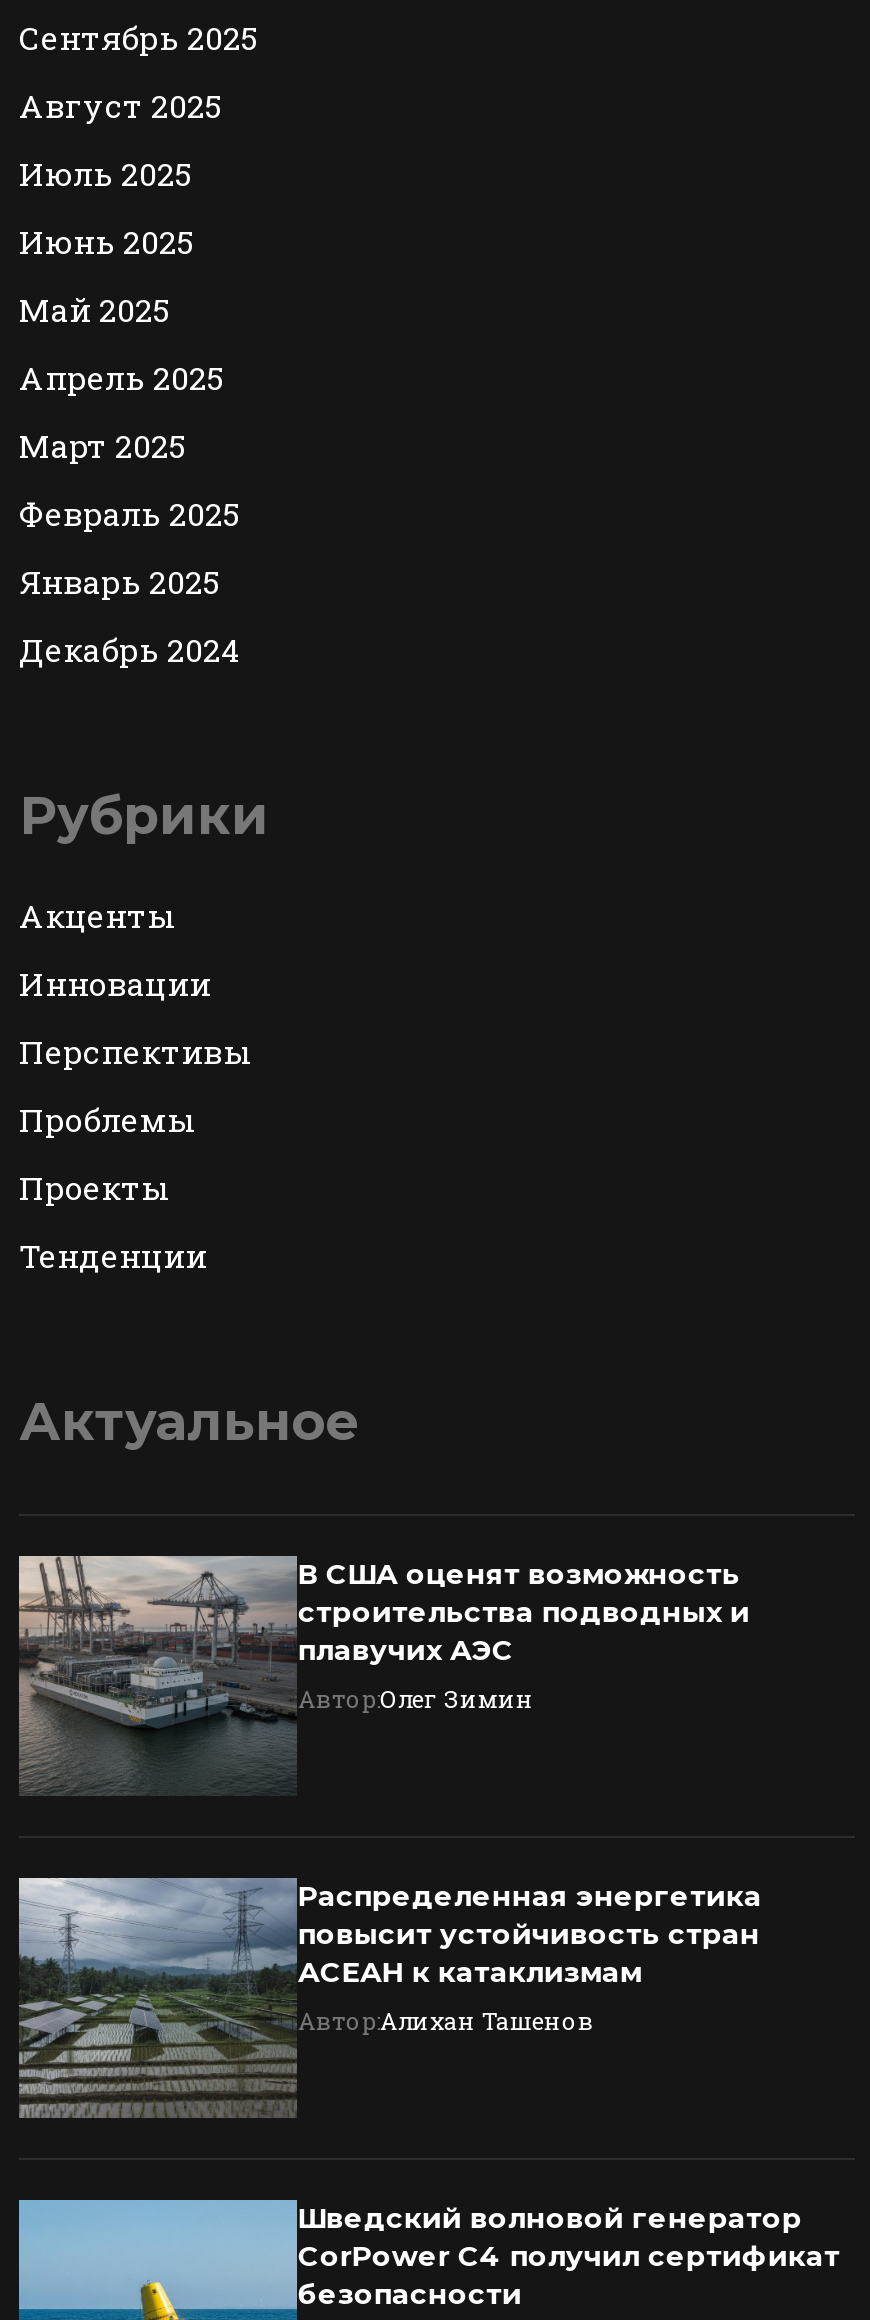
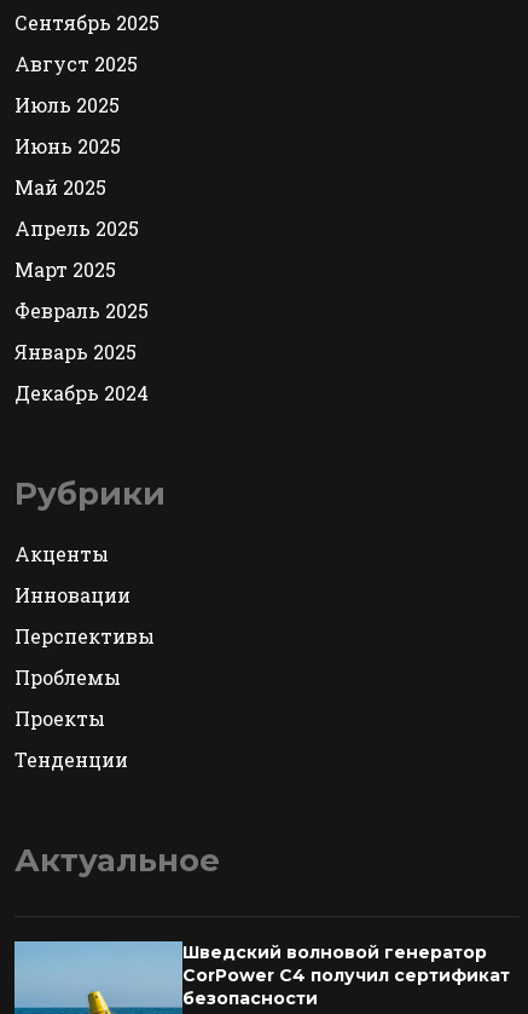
- [image]
- В США оценят возможность
- строительства подводных и
- плавучих АЭС
- Автор:Олег Зимин

- [image]
- Распределенная энергетика
- повысит устойчивость стран
- АСЕАН к катаклизмам
- Автор:Алихан Ташенов
